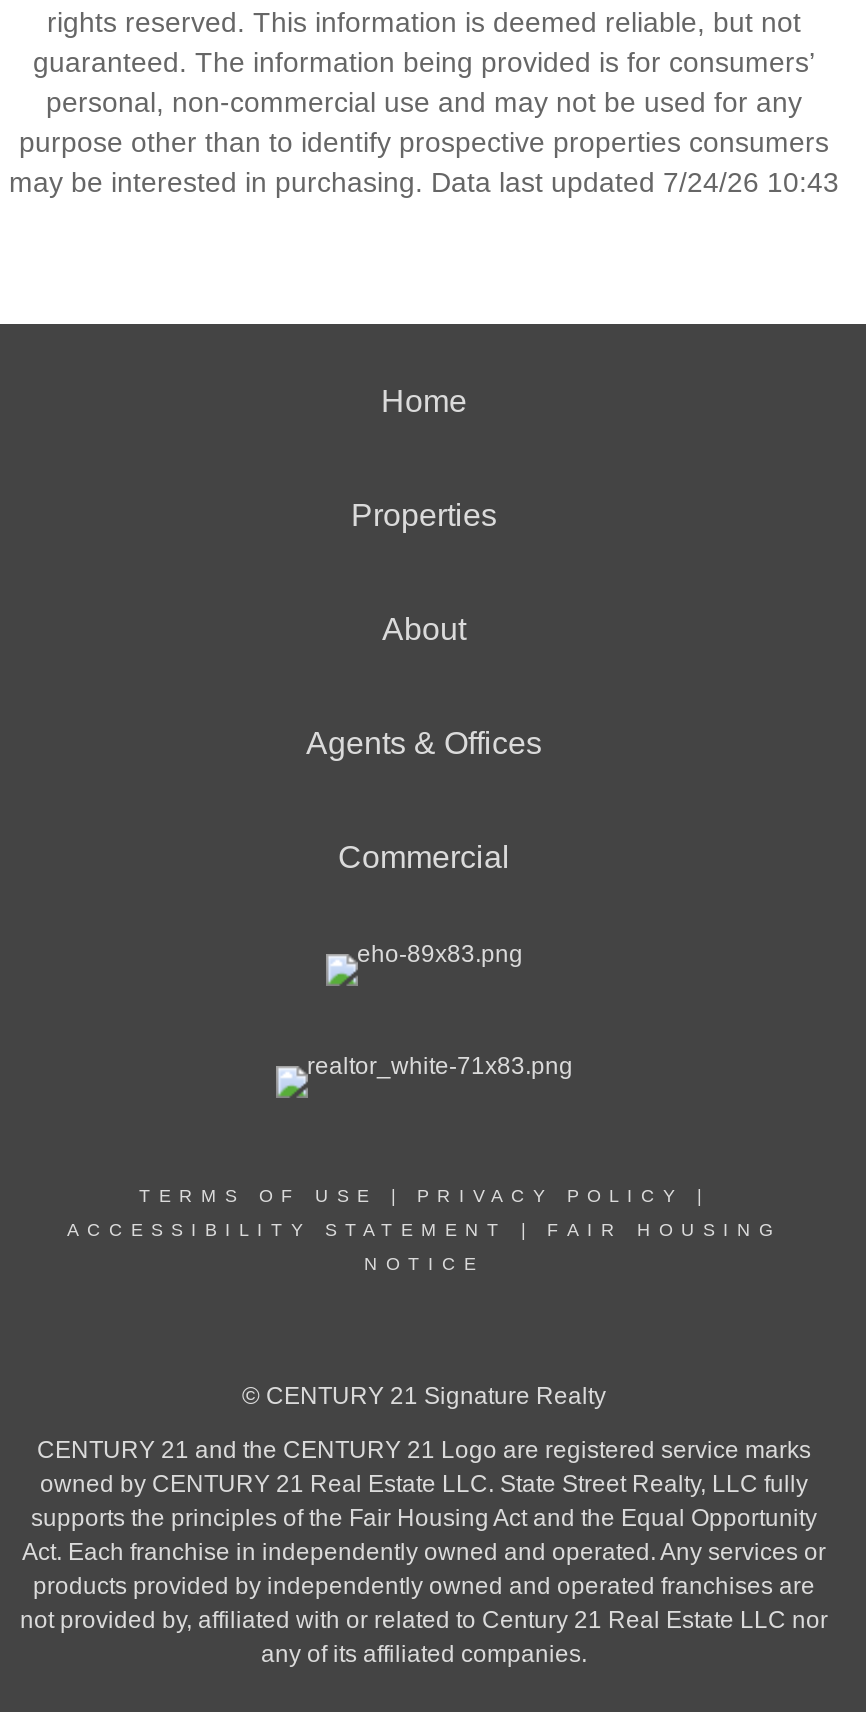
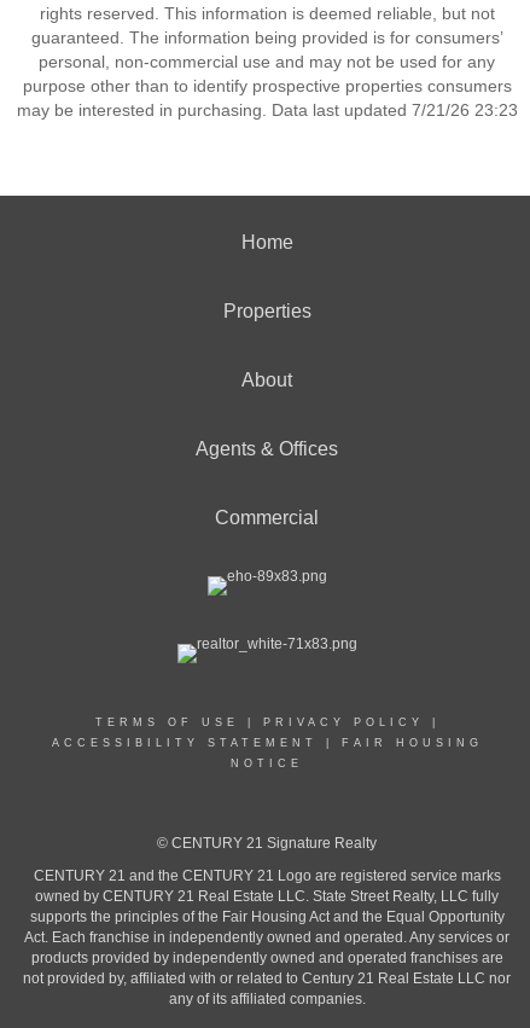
- may be interested in purchasing. Data last updated 7/24/26 10:43
+ may be interested in purchasing. Data last updated 7/21/26 23:23
